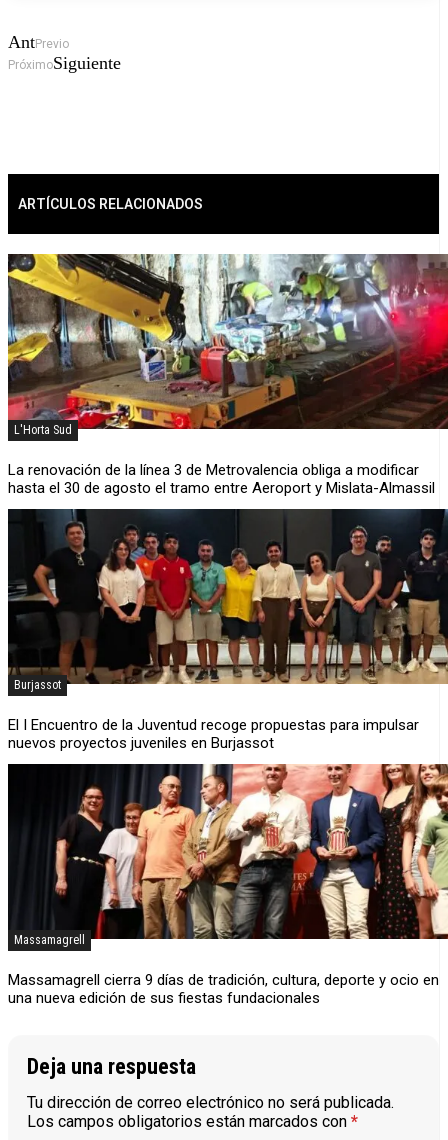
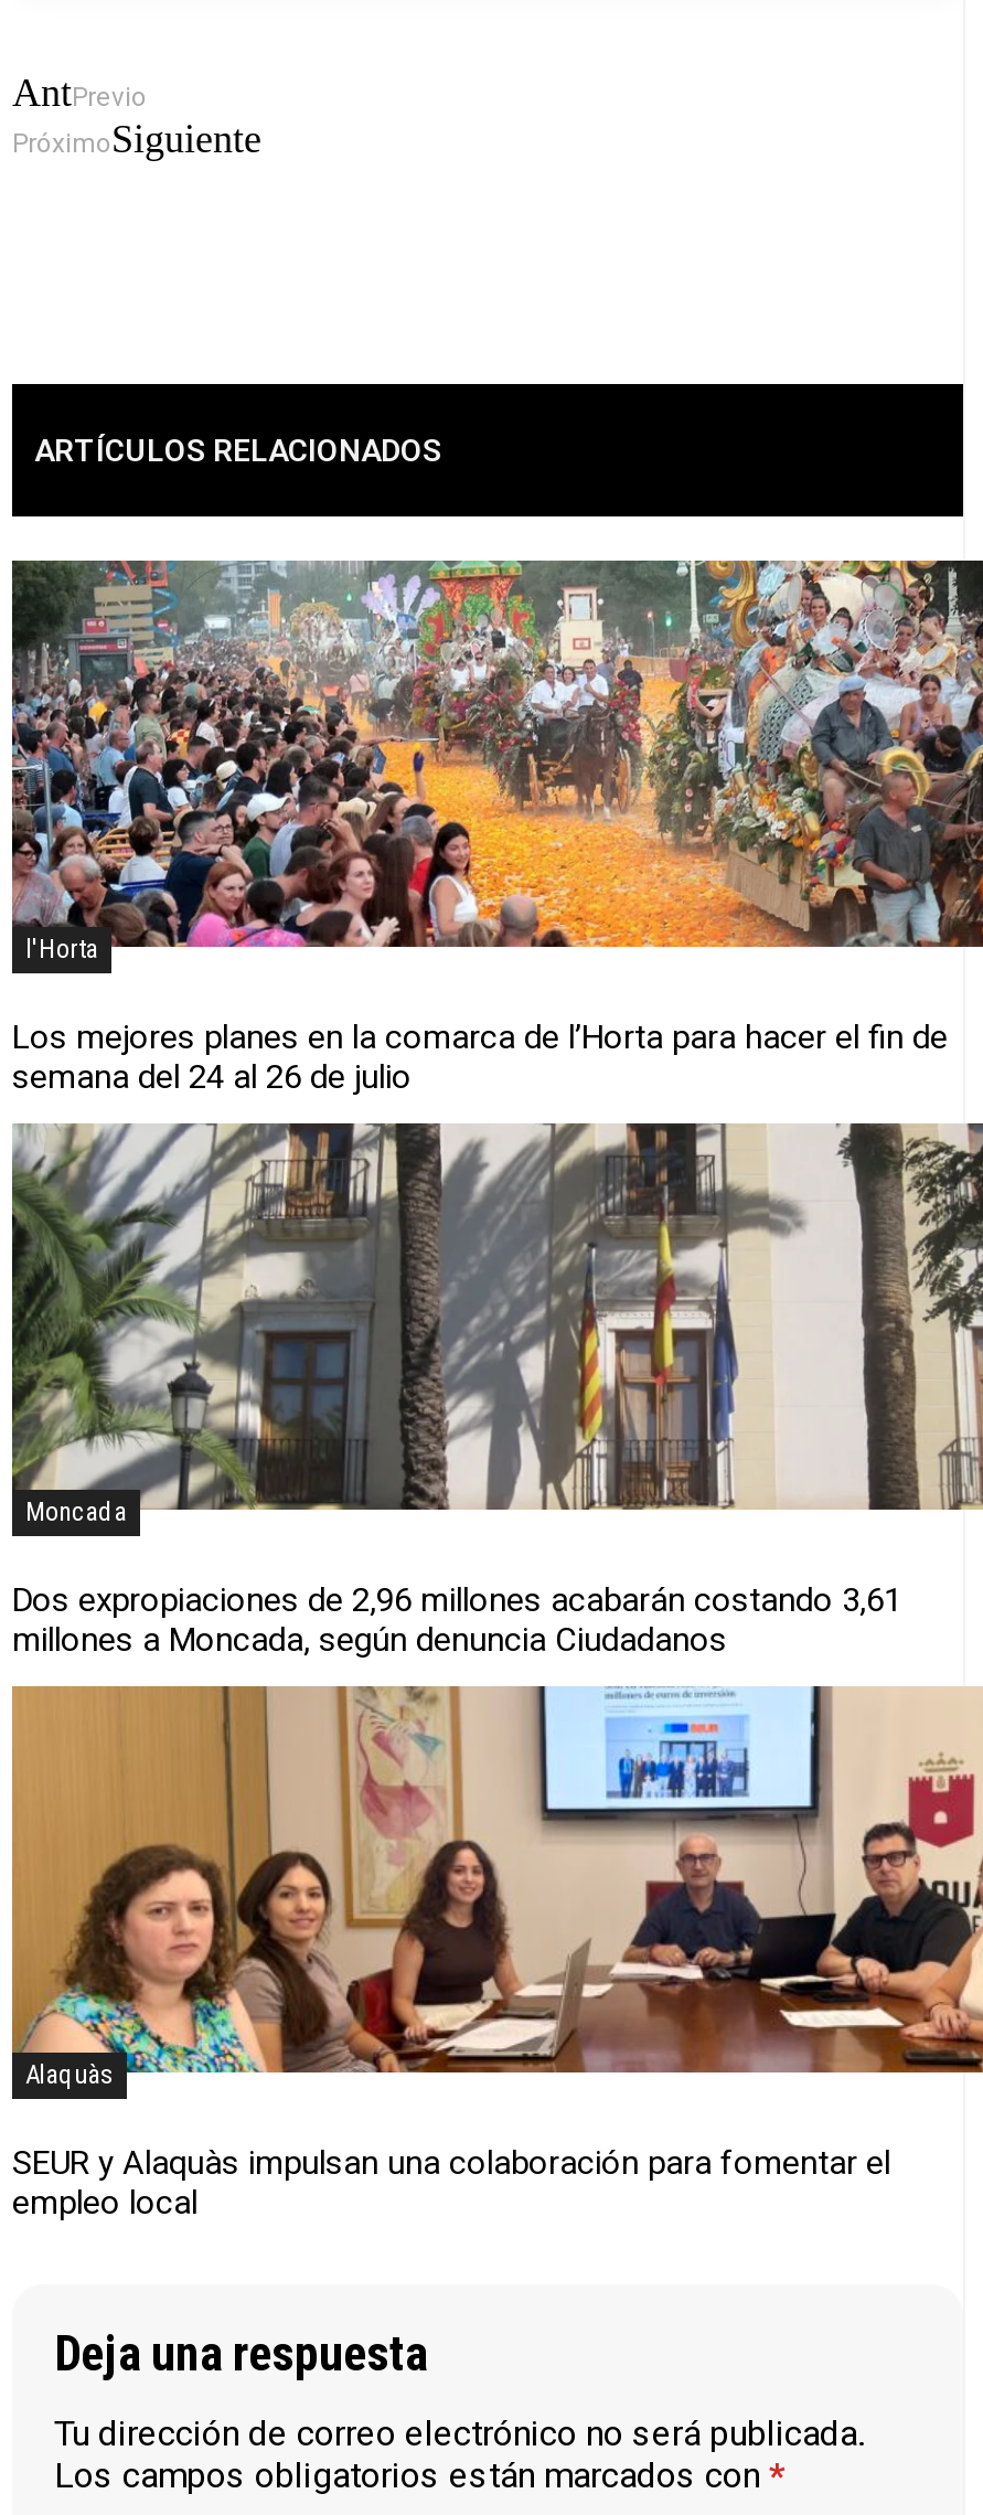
- [image]
- L'Horta Sud
+ [image]
+ l'Horta

- La renovación de la línea 3 de Metrovalencia obliga a modificar
- hasta el 30 de agosto el tramo entre Aeroport y Mislata-Almassil
+ Los mejores planes en la comarca de l’Horta para hacer el fin de
+ semana del 24 al 26 de julio

- [image]
- Burjassot
+ [image]
+ Moncada

- El I Encuentro de la Juventud recoge propuestas para impulsar
- nuevos proyectos juveniles en Burjassot
+ Dos expropiaciones de 2,96 millones acabarán costando 3,61
+ millones a Moncada, según denuncia Ciudadanos

- [image]
- Massamagrell
+ [image]
+ Alaquàs

- Massamagrell cierra 9 días de tradición, cultura, deporte y ocio en
- una nueva edición de sus fiestas fundacionales
+ SEUR y Alaquàs impulsan una colaboración para fomentar el
+ empleo local
